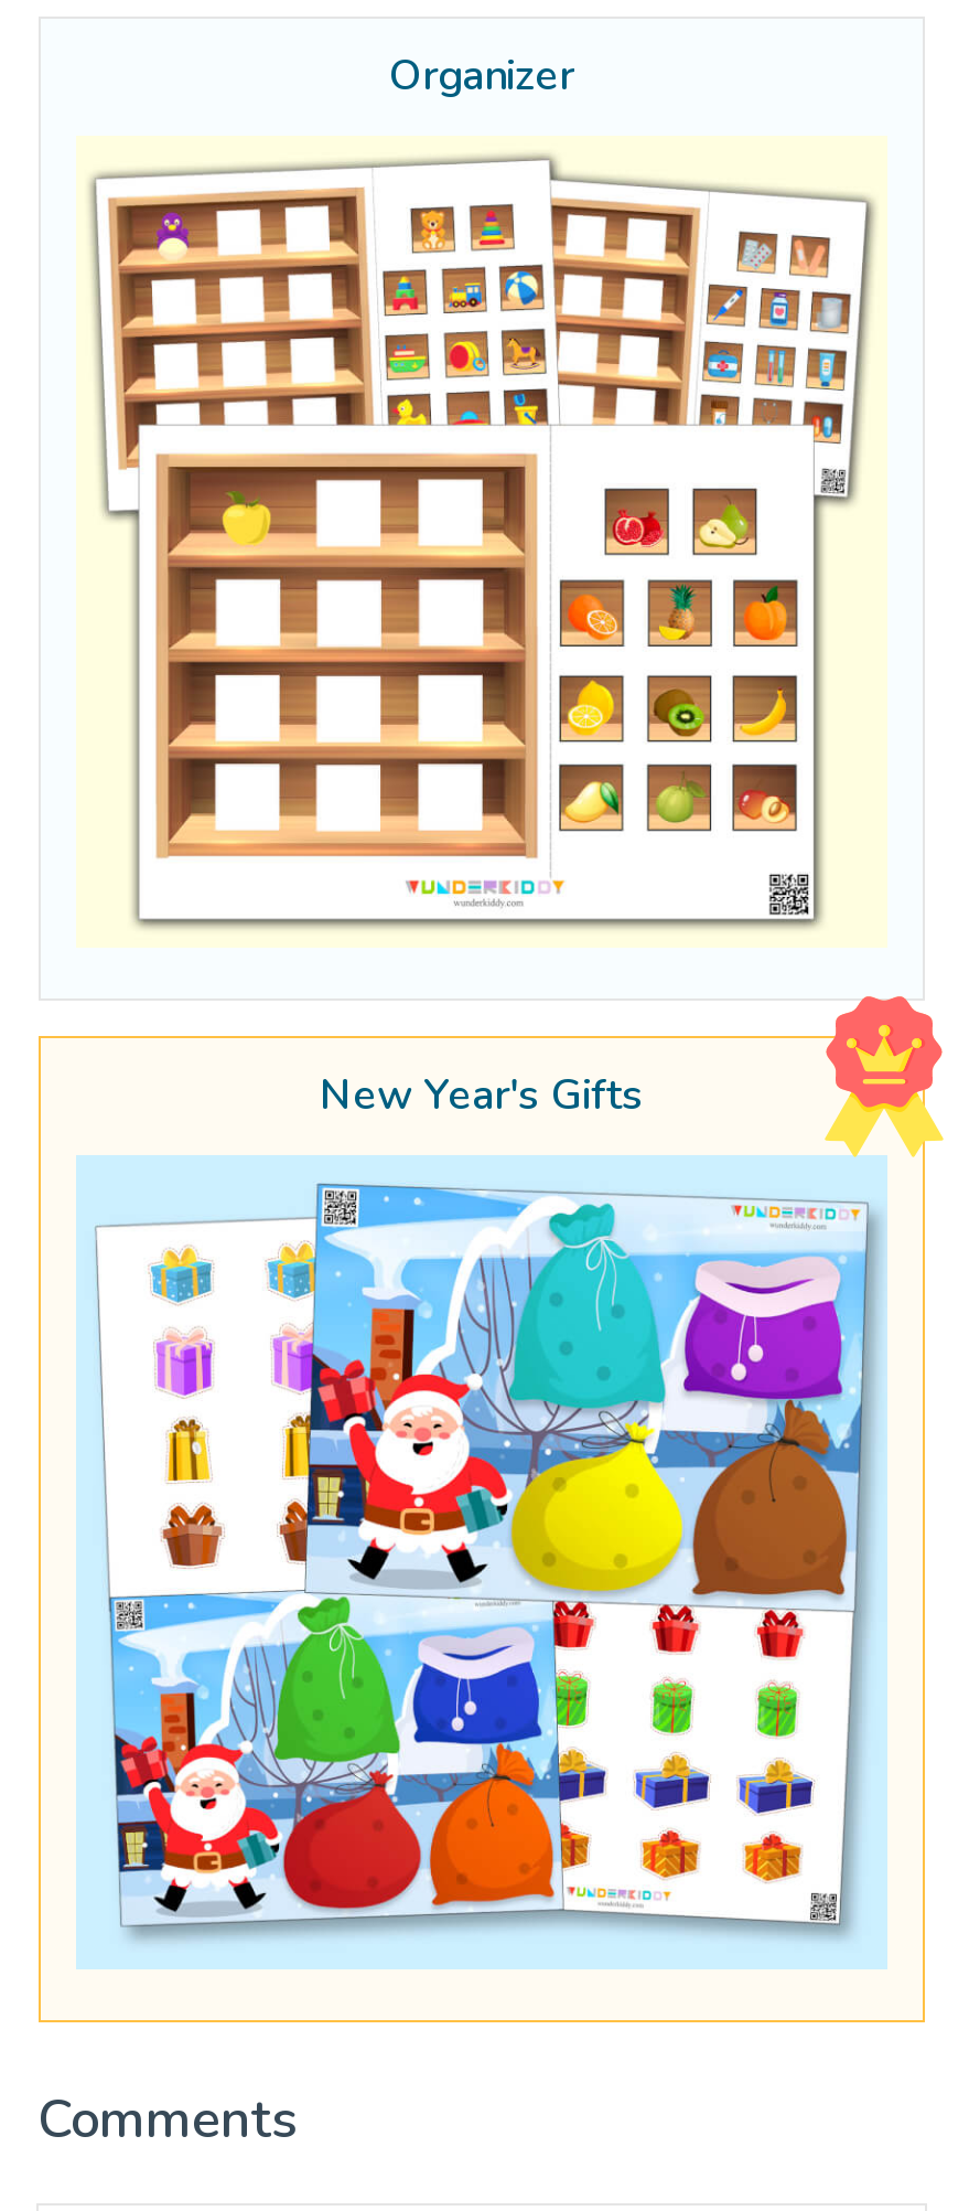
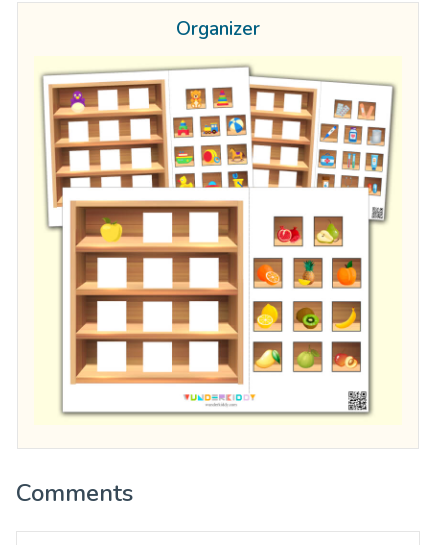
- [image]
- New Year's Gifts
